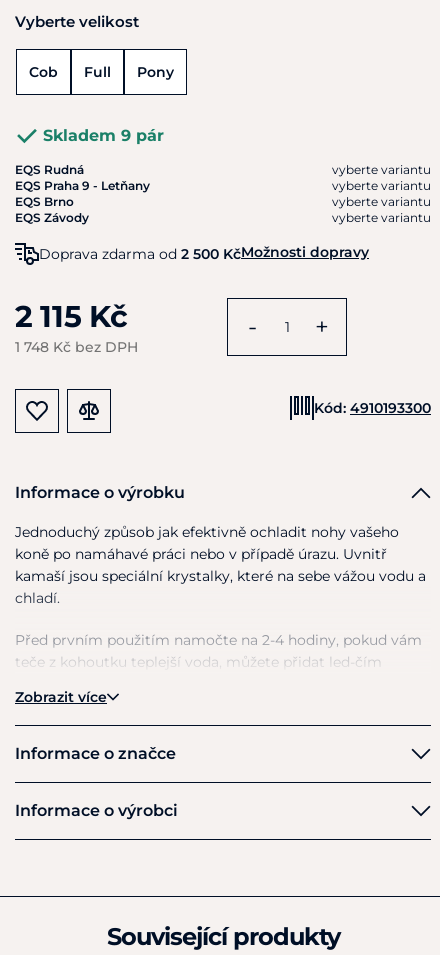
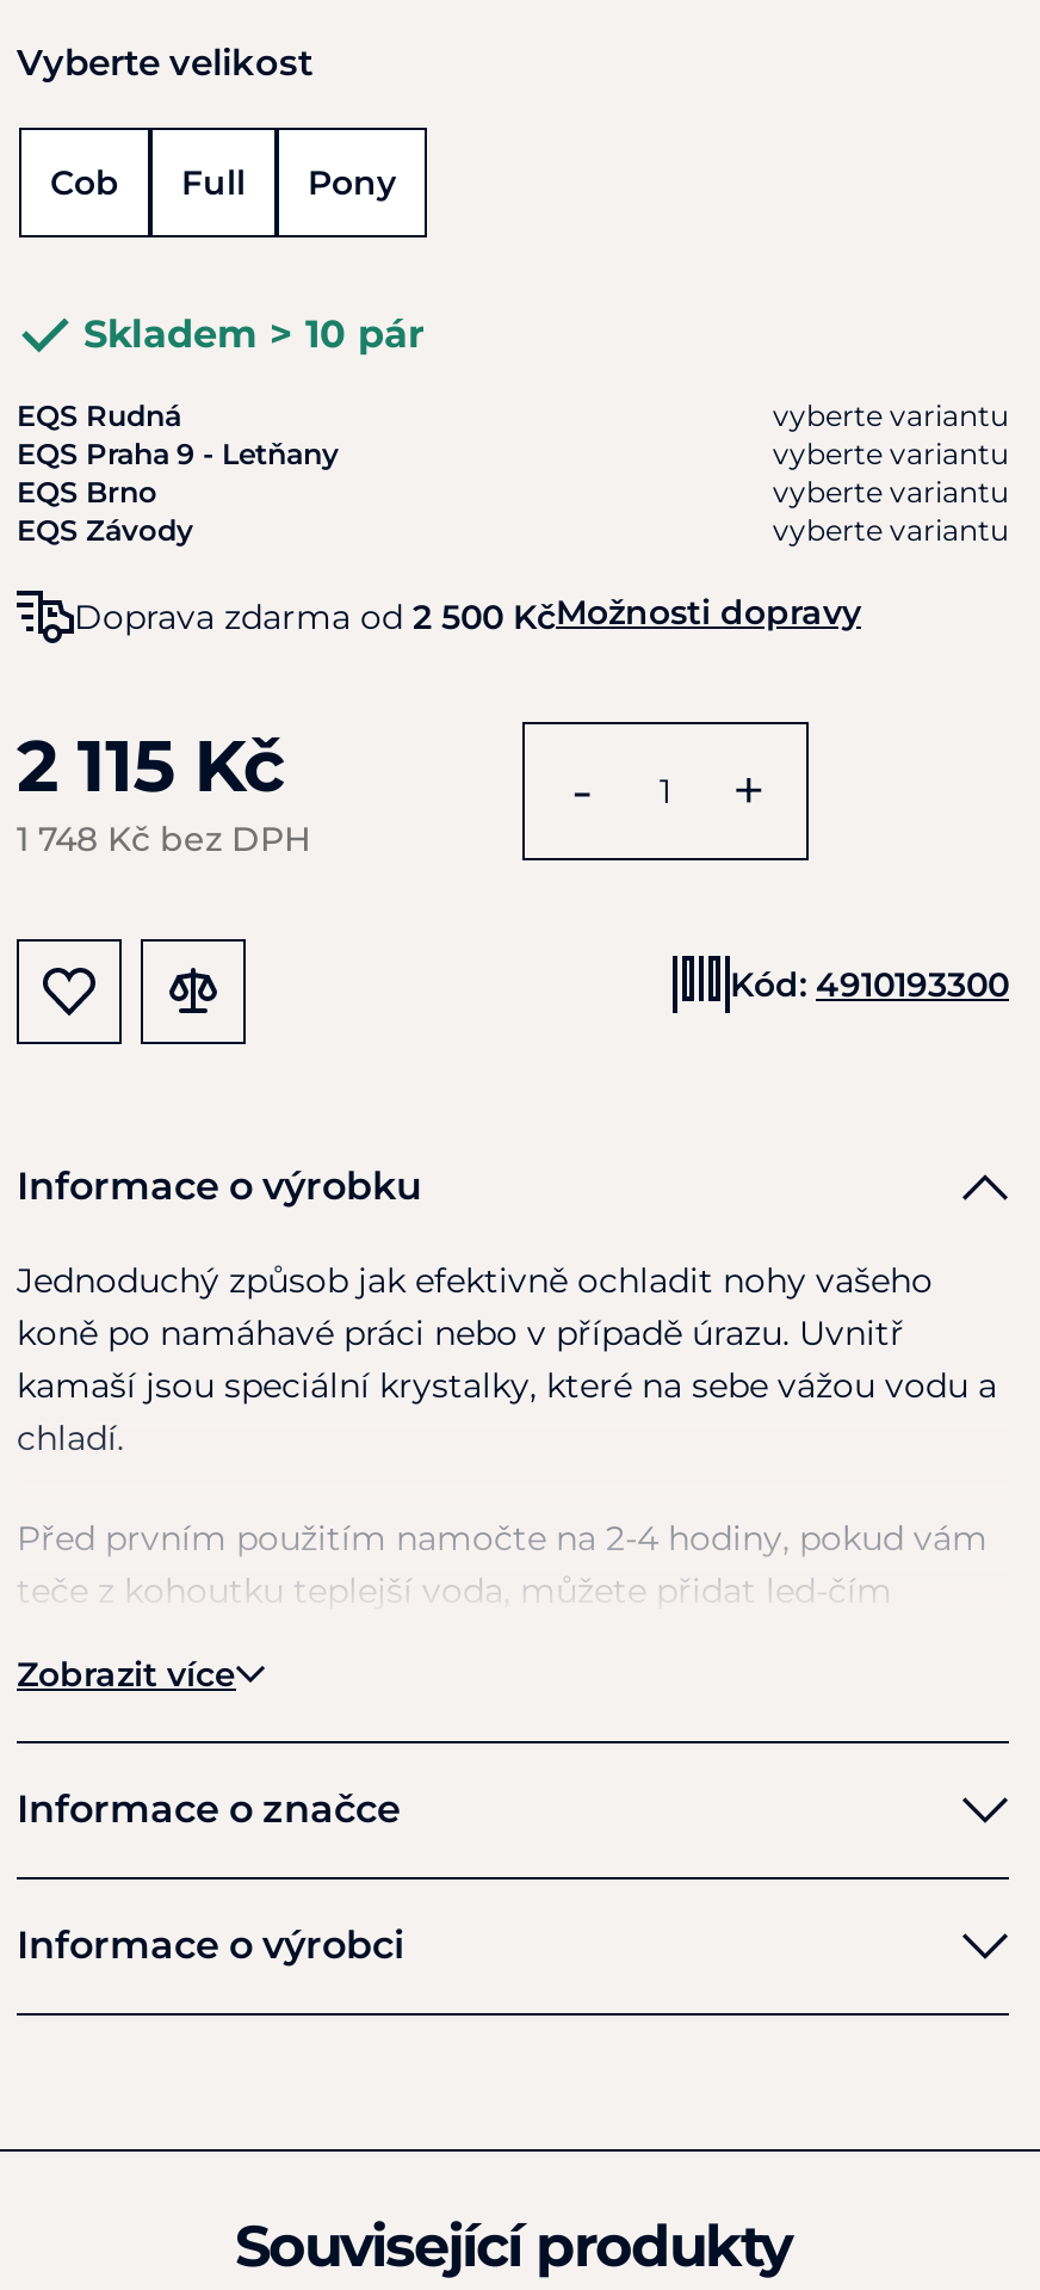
- Skladem 9 pár
+ Skladem > 10 pár
